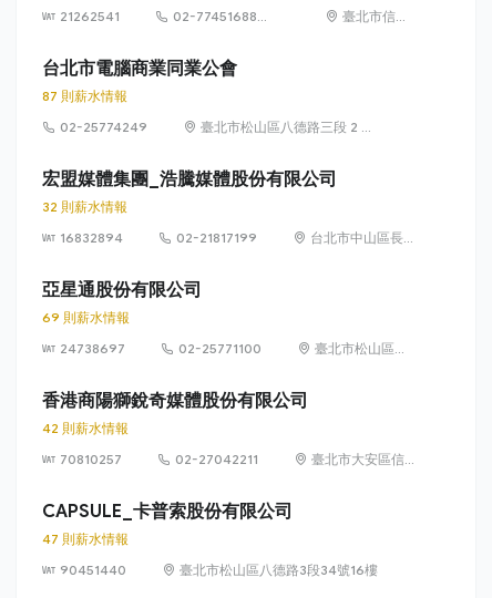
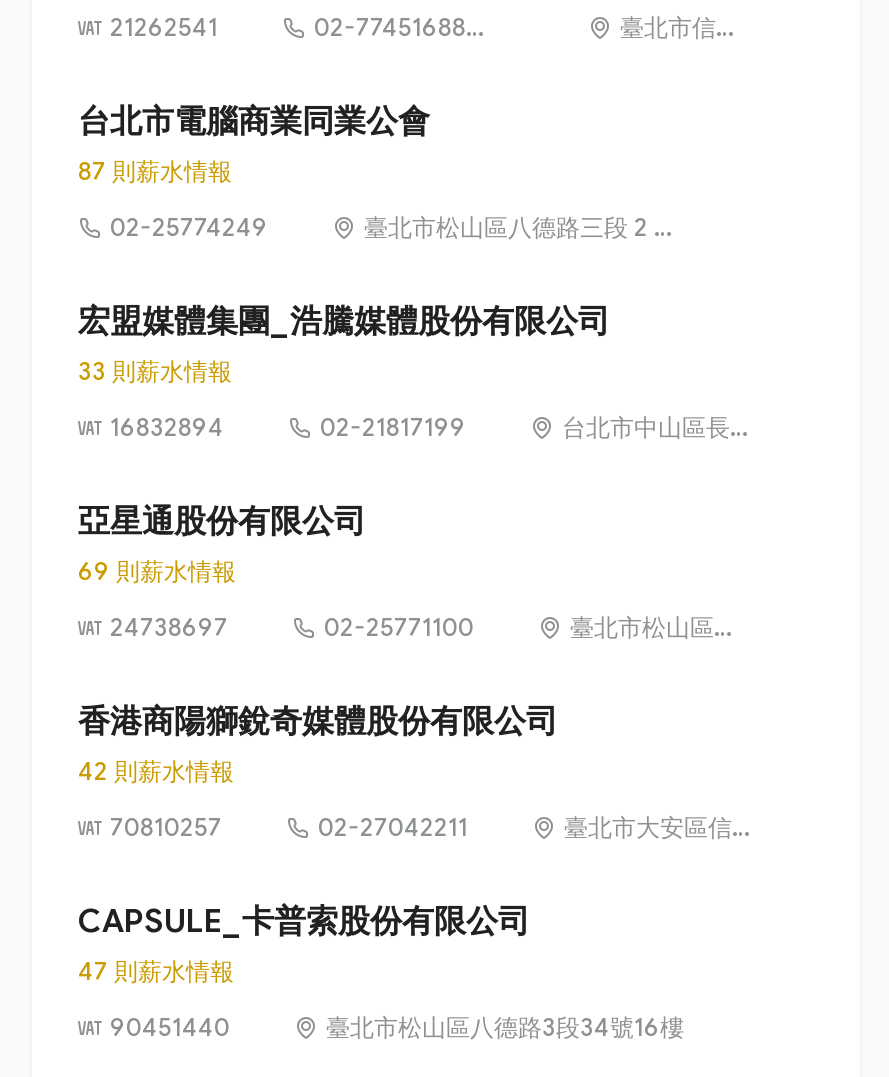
- 32 則薪水情報
+ 33 則薪水情報
